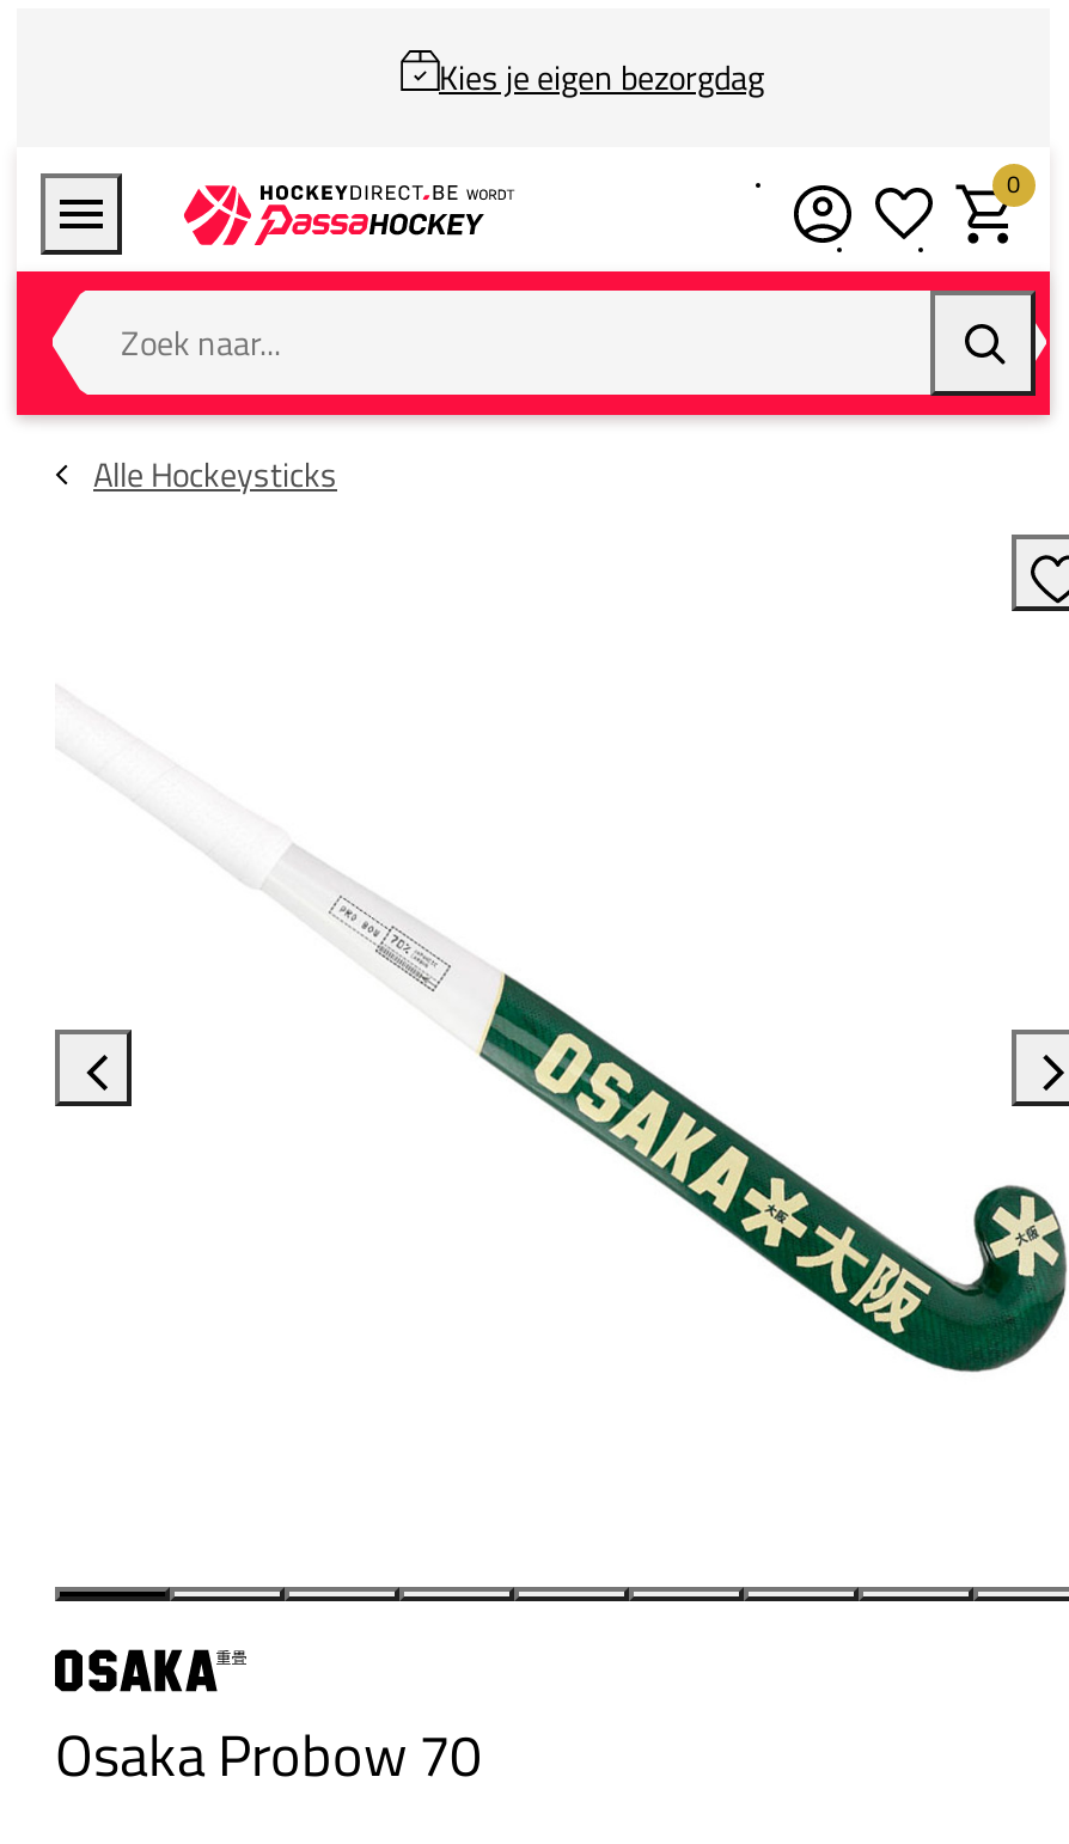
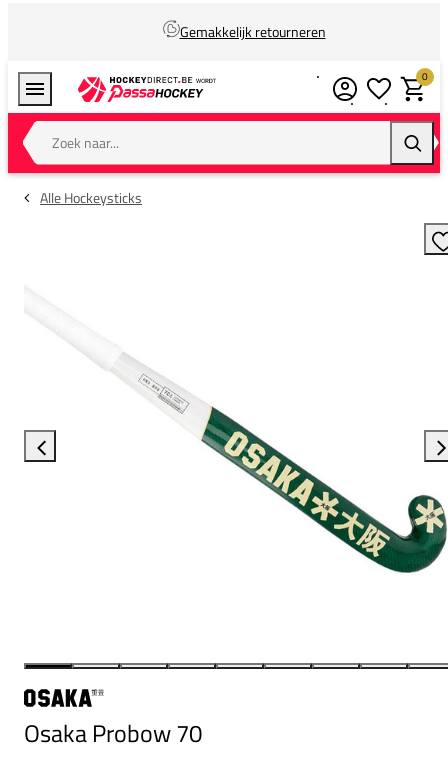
- Kies je eigen bezorgdag
+ Gemakkelijk retourneren
